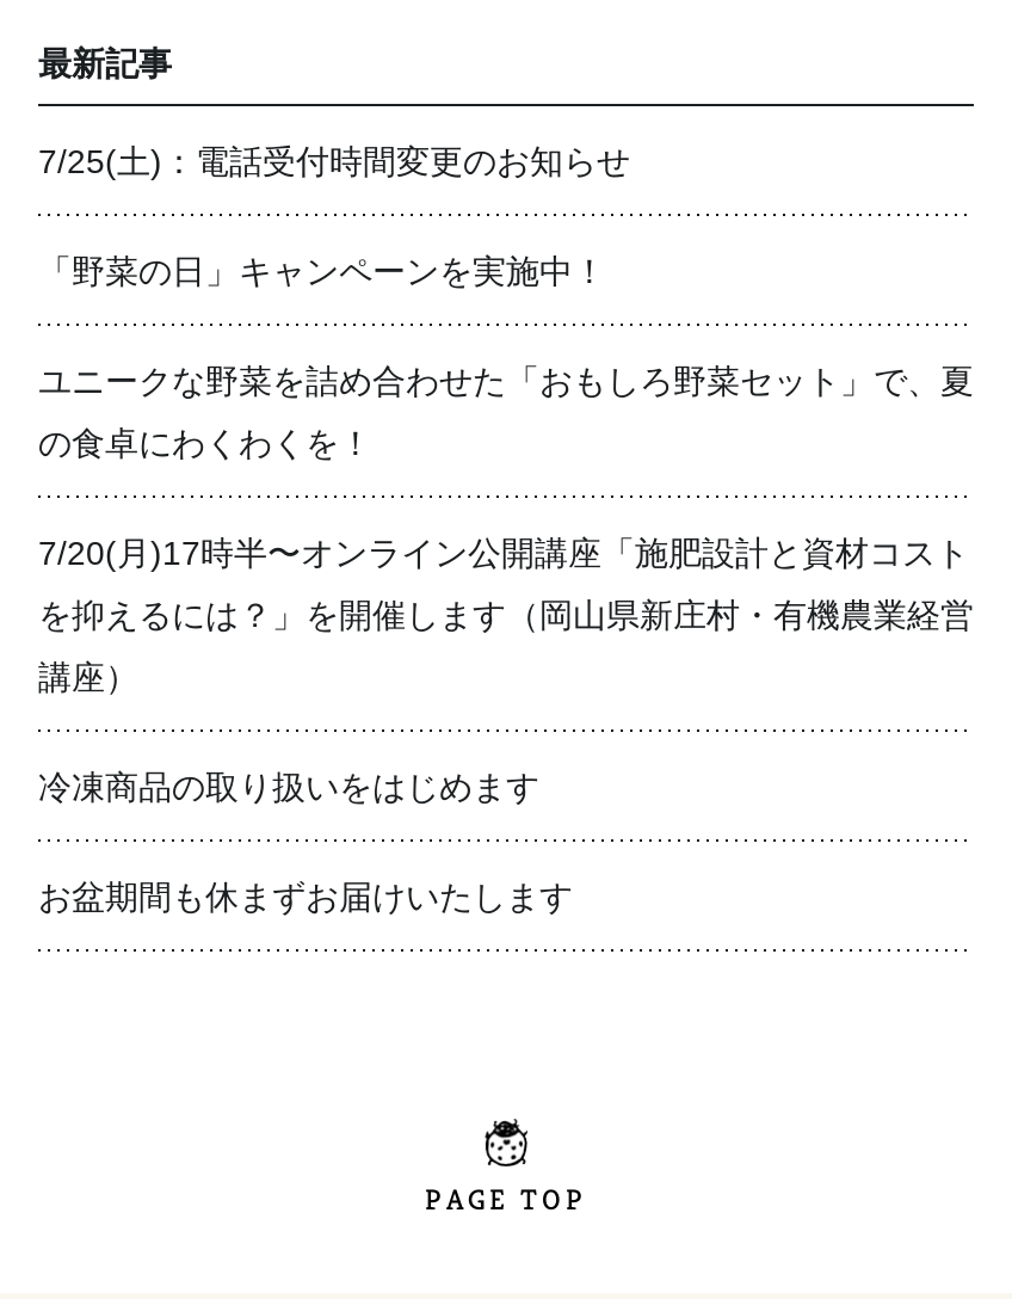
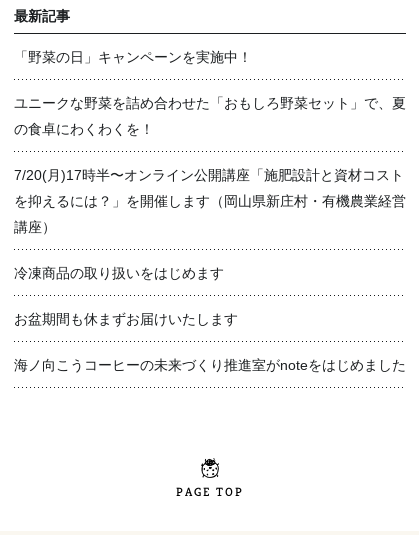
- 7/25(土)：電話受付時間変更のお知らせ

moved up: 「野菜の日」キャンペーンを実施中！ | ユニークな野菜を詰め合わせた「おもしろ野菜セット」で、夏 | の食卓にわくわくを！ | 7/20(月)17時半〜オンライン公開講座「施肥設計と資材コスト | を抑えるには？」を開催します（岡山県新庄村・有機農業経営 | 講座） | 冷凍商品の取り扱いをはじめます | お盆期間も休まずお届けいたします

+ 海ノ向こうコーヒーの未来づくり推進室がnoteをはじめました
